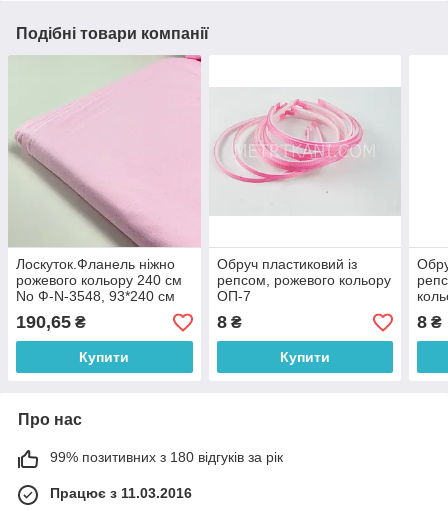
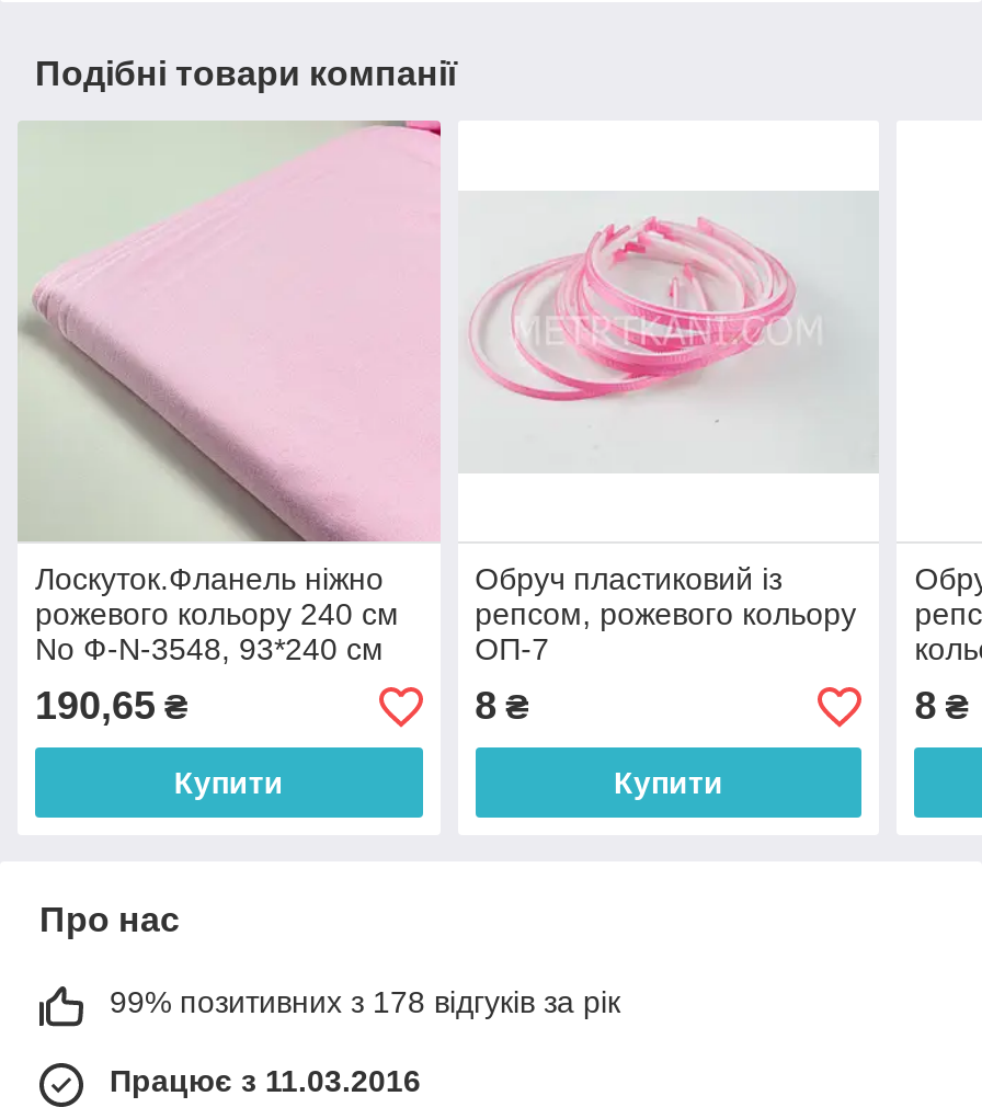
- 99% позитивних з 180 відгуків за рік
+ 99% позитивних з 178 відгуків за рік
